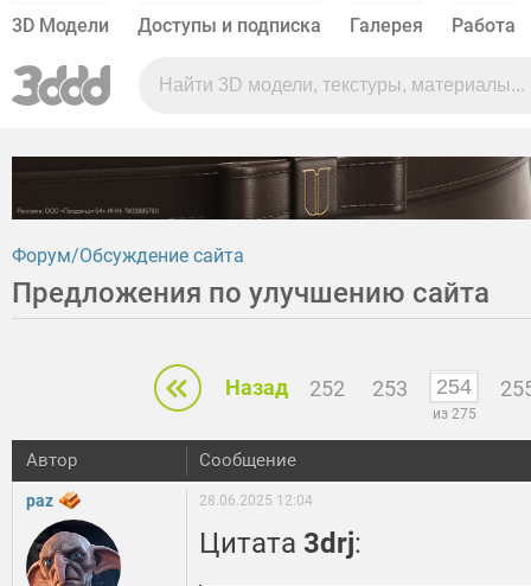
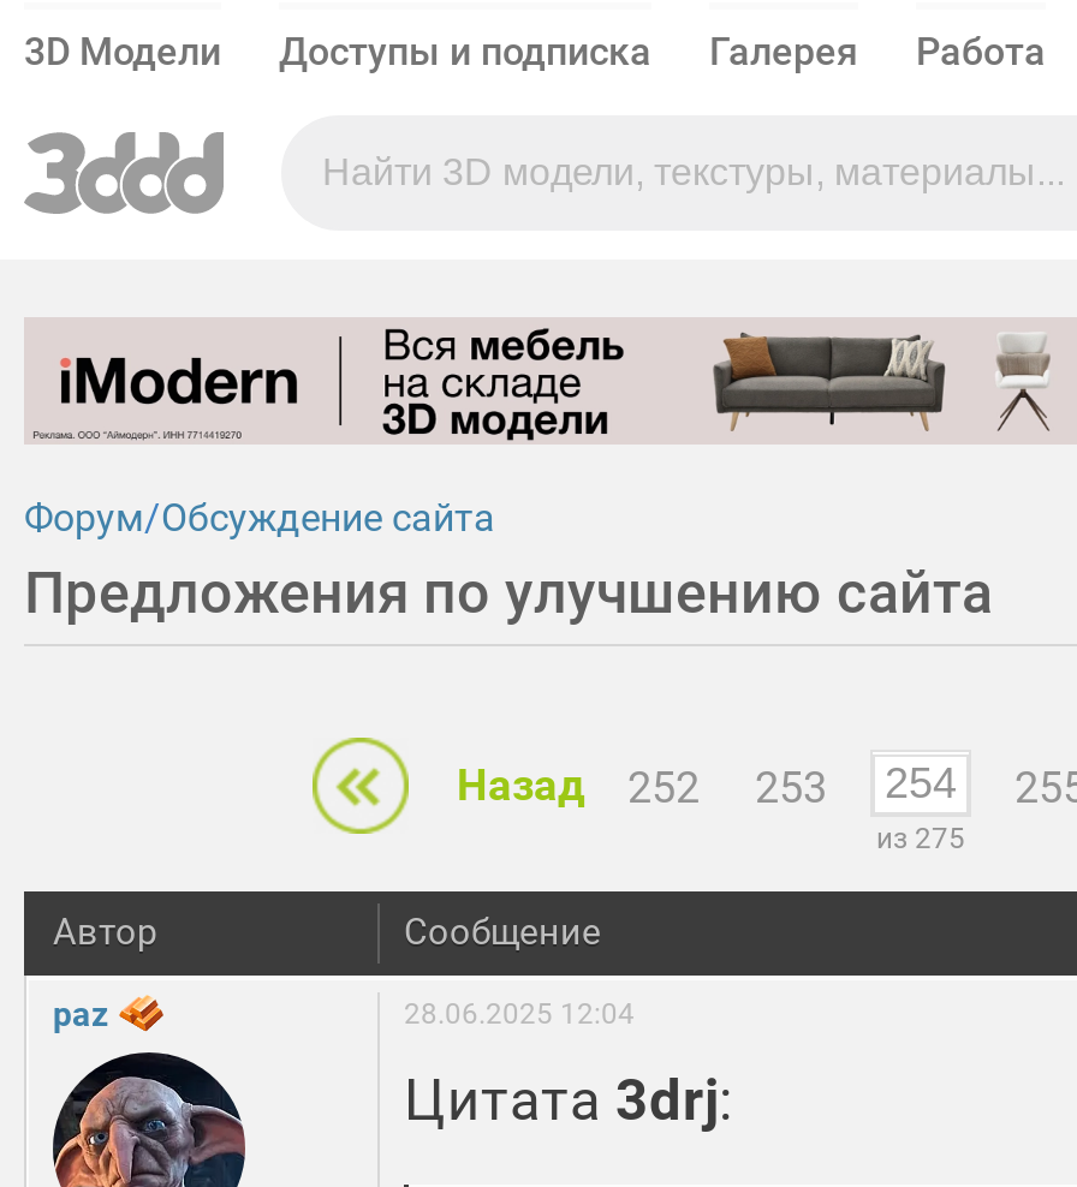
- [image]
+ [image]
